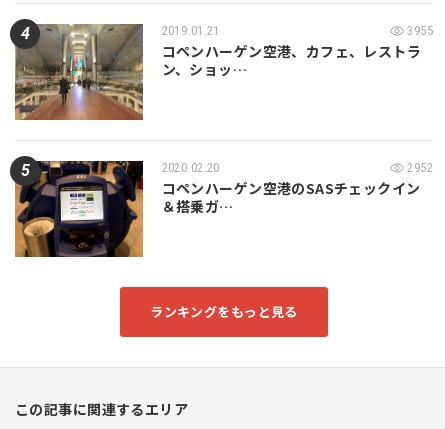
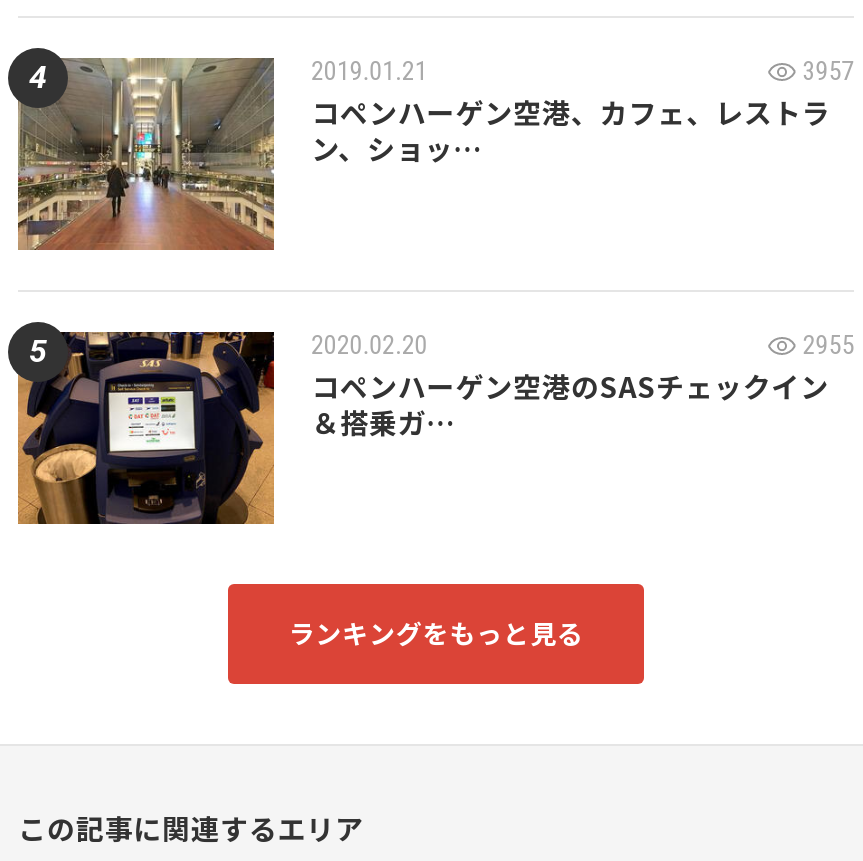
- 3955
+ 3957

- 2952
+ 2955
